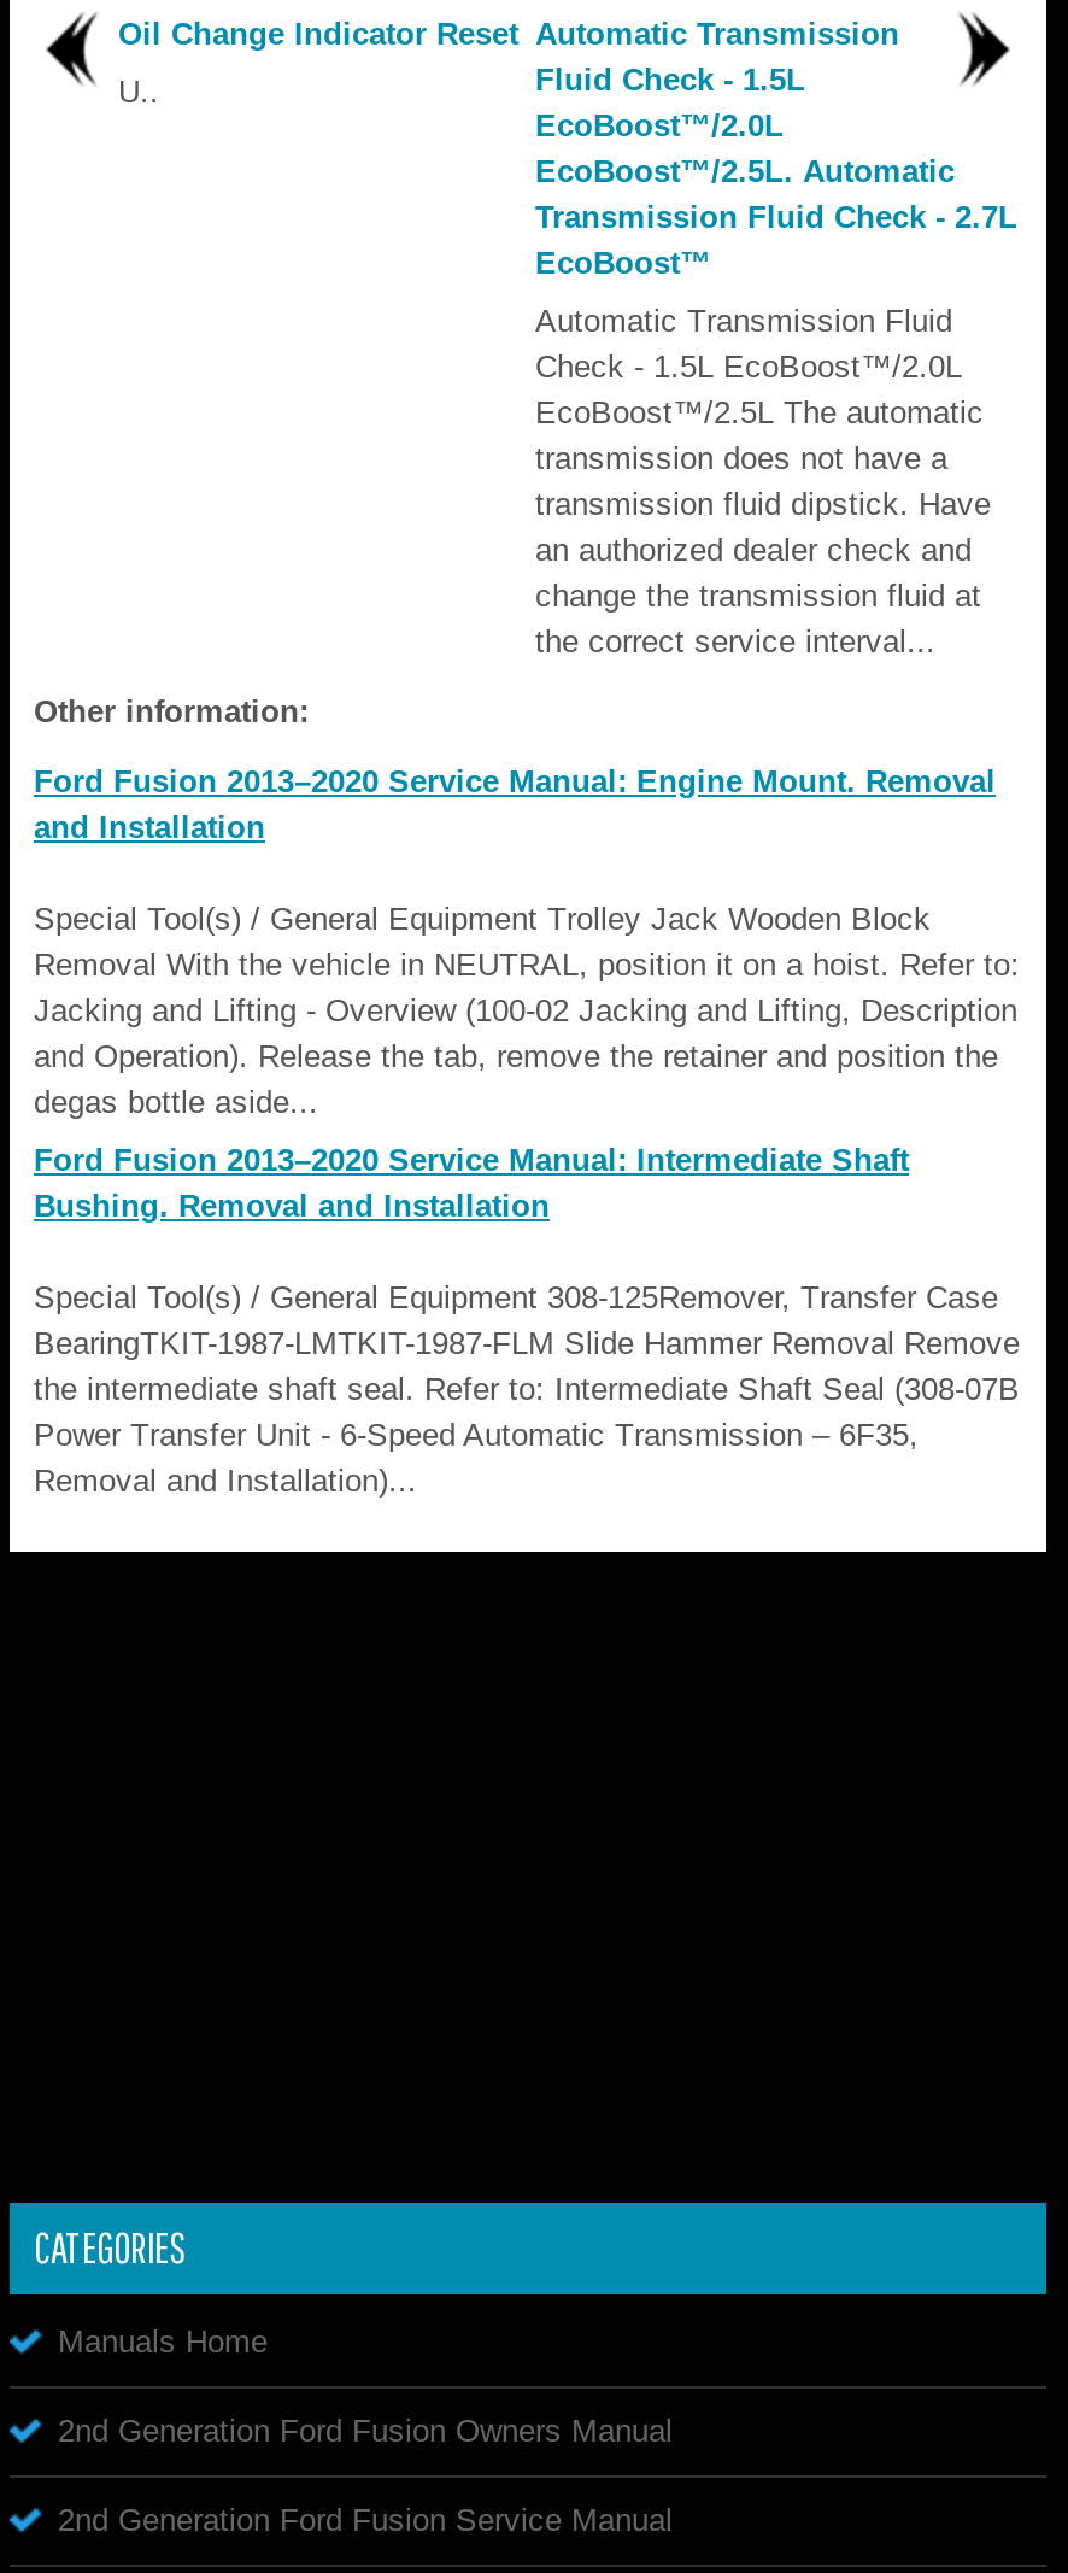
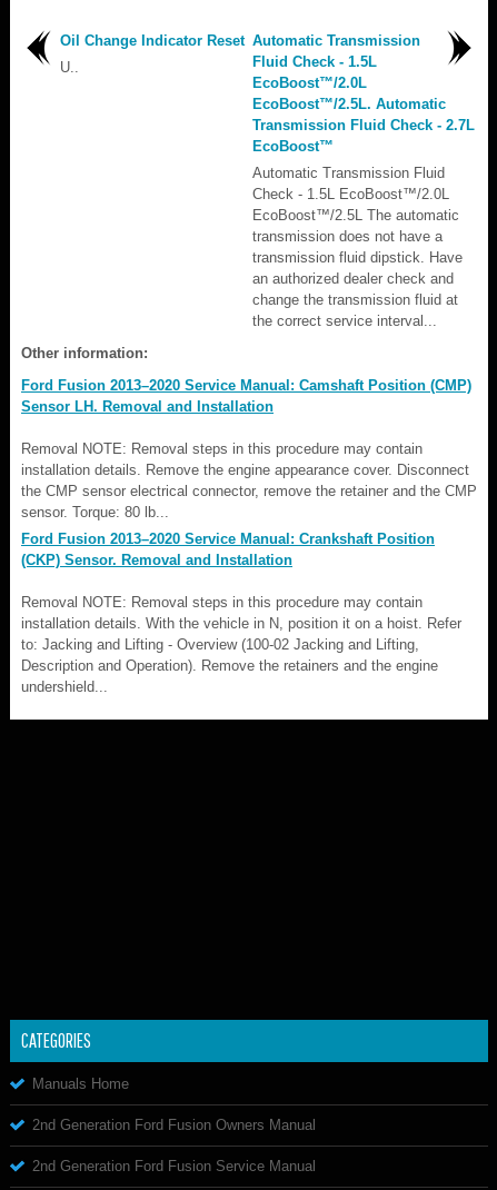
- Ford Fusion 2013–2020 Service Manual: Engine Mount. Removal
- and Installation
+ Ford Fusion 2013–2020 Service Manual: Camshaft Position (CMP)
+ Sensor LH. Removal and Installation

- Special Tool(s) / General Equipment Trolley Jack Wooden Block
- Removal With the vehicle in NEUTRAL, position it on a hoist. Refer to:
- Jacking and Lifting - Overview (100-02 Jacking and Lifting, Description
- and Operation). Release the tab, remove the retainer and position the
- degas bottle aside...
+ Removal NOTE: Removal steps in this procedure may contain
+ installation details. Remove the engine appearance cover. Disconnect
+ the CMP sensor electrical connector, remove the retainer and the CMP
+ sensor. Torque: 80 lb...

- Ford Fusion 2013–2020 Service Manual: Intermediate Shaft
- Bushing. Removal and Installation
+ Ford Fusion 2013–2020 Service Manual: Crankshaft Position
+ (CKP) Sensor. Removal and Installation

- Special Tool(s) / General Equipment 308-125Remover, Transfer Case
- BearingTKIT-1987-LMTKIT-1987-FLM Slide Hammer Removal Remove
- the intermediate shaft seal. Refer to: Intermediate Shaft Seal (308-07B
- Power Transfer Unit - 6-Speed Automatic Transmission – 6F35,
- Removal and Installation)...
+ Removal NOTE: Removal steps in this procedure may contain
+ installation details. With the vehicle in N, position it on a hoist. Refer
+ to: Jacking and Lifting - Overview (100-02 Jacking and Lifting,
+ Description and Operation). Remove the retainers and the engine
+ undershield...
